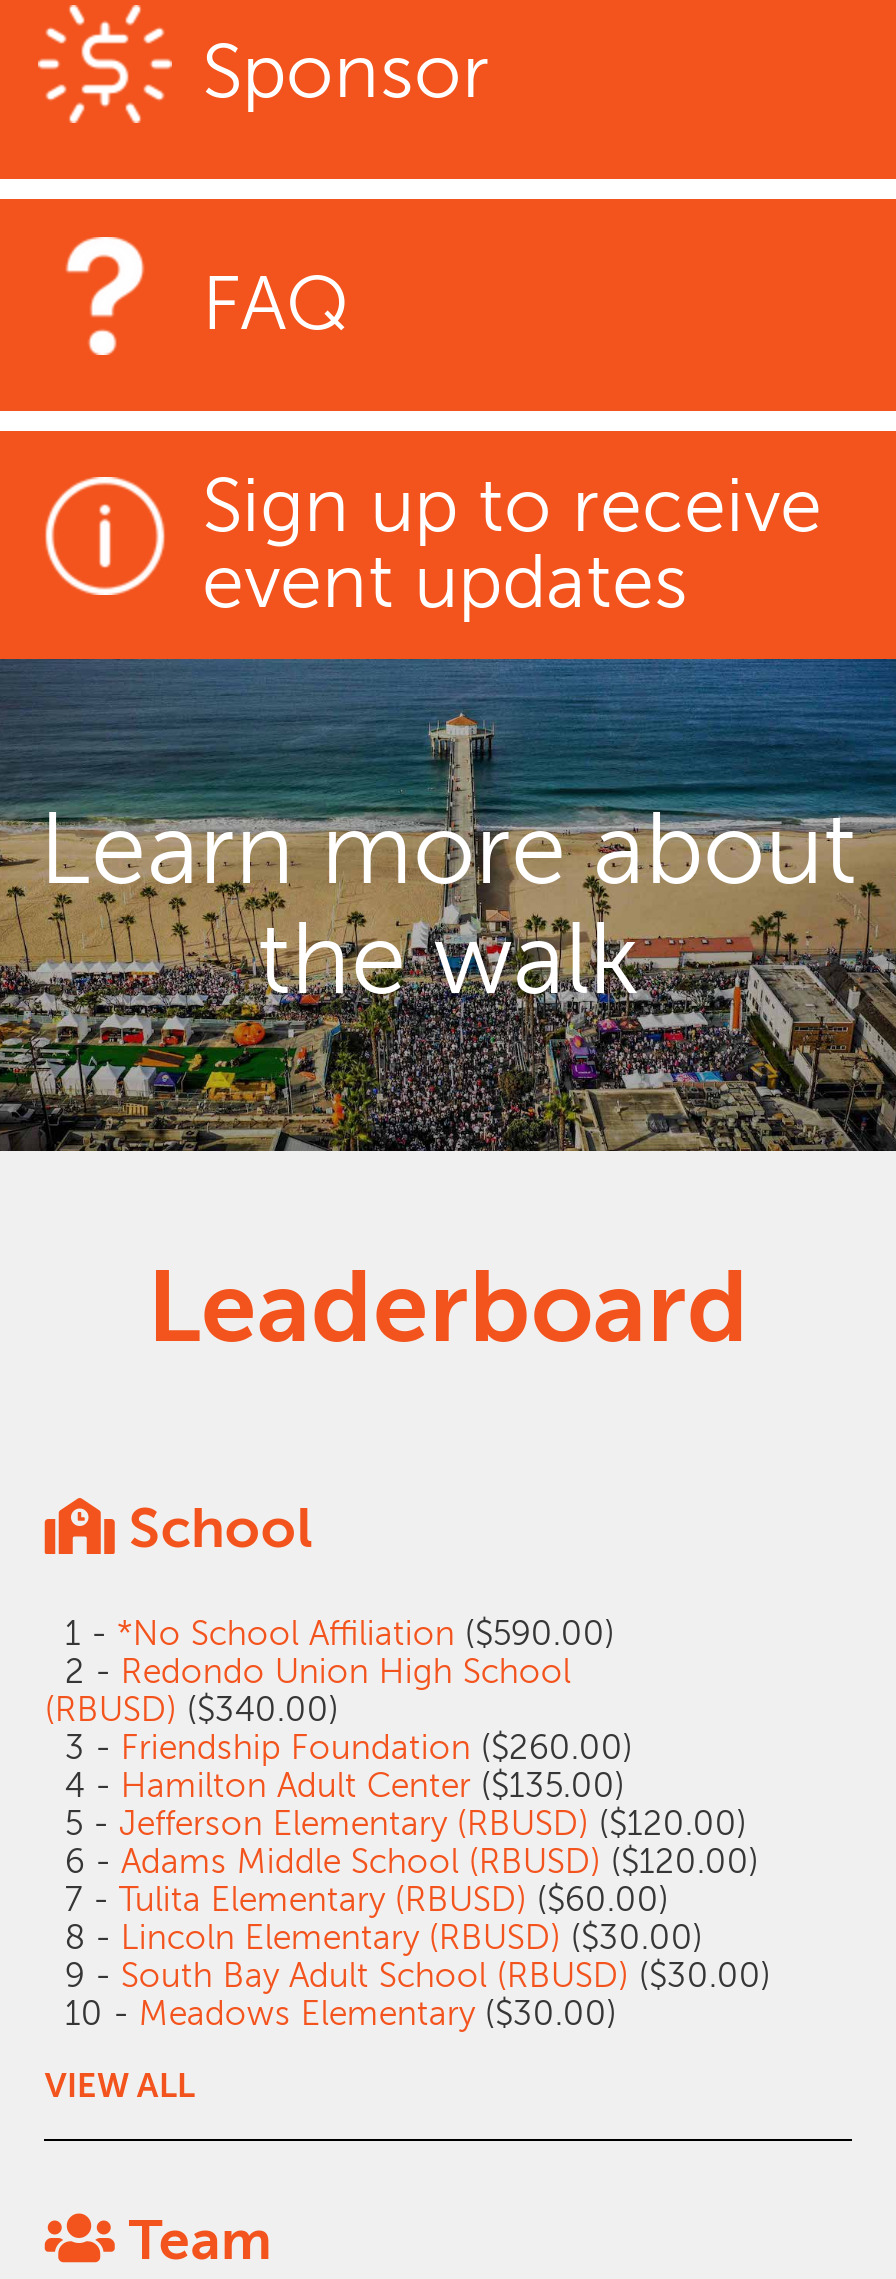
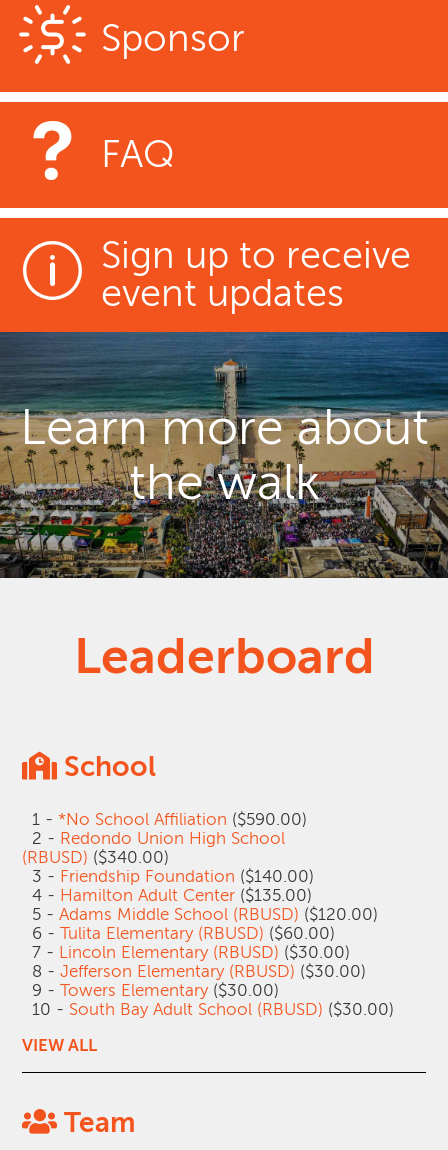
- 3 - Friendship Foundation ($260.00)
+ 3 - Friendship Foundation ($140.00)

- 5 - Jefferson Elementary (RBUSD) ($120.00)
- 6 - Adams Middle School (RBUSD) ($120.00)
- 7 - Tulita Elementary (RBUSD) ($60.00)
- 8 - Lincoln Elementary (RBUSD) ($30.00)
- 9 - South Bay Adult School (RBUSD) ($30.00)
- 10 - Meadows Elementary ($30.00)
+ 5 - Adams Middle School (RBUSD) ($120.00)
+ 6 - Tulita Elementary (RBUSD) ($60.00)
+ 7 - Lincoln Elementary (RBUSD) ($30.00)
+ 8 - Jefferson Elementary (RBUSD) ($30.00)
+ 9 - Towers Elementary ($30.00)
+ 10 - South Bay Adult School (RBUSD) ($30.00)
